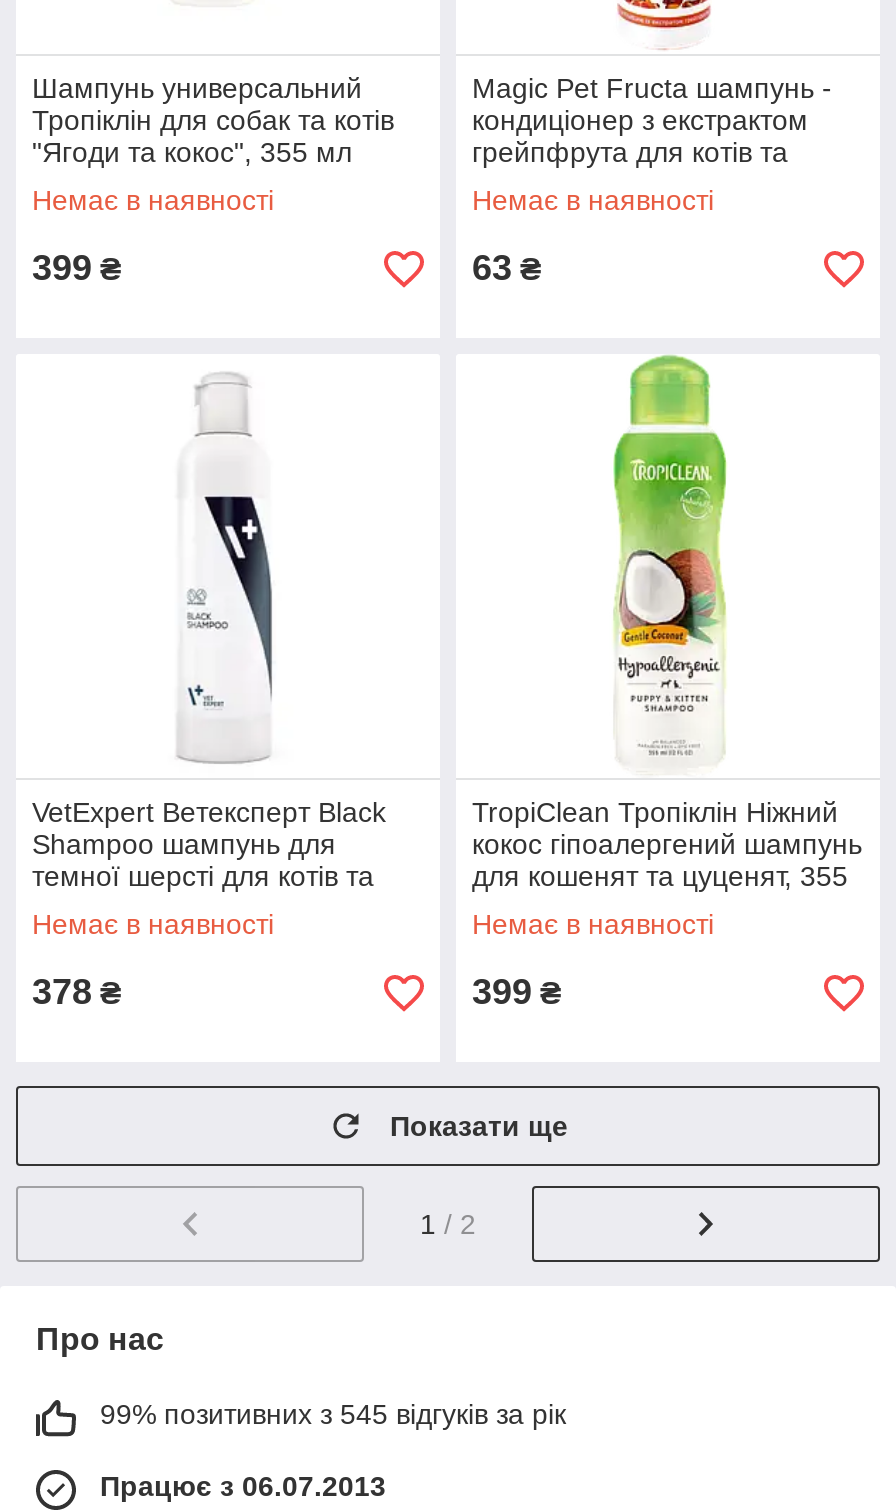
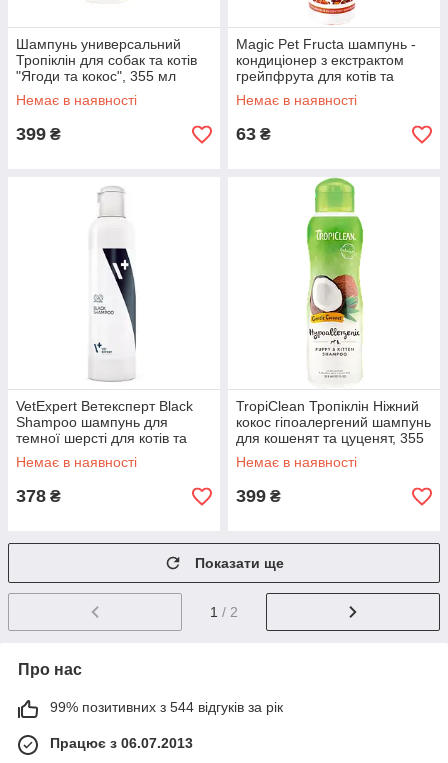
- 99% позитивних з 545 відгуків за рік
+ 99% позитивних з 544 відгуків за рік
